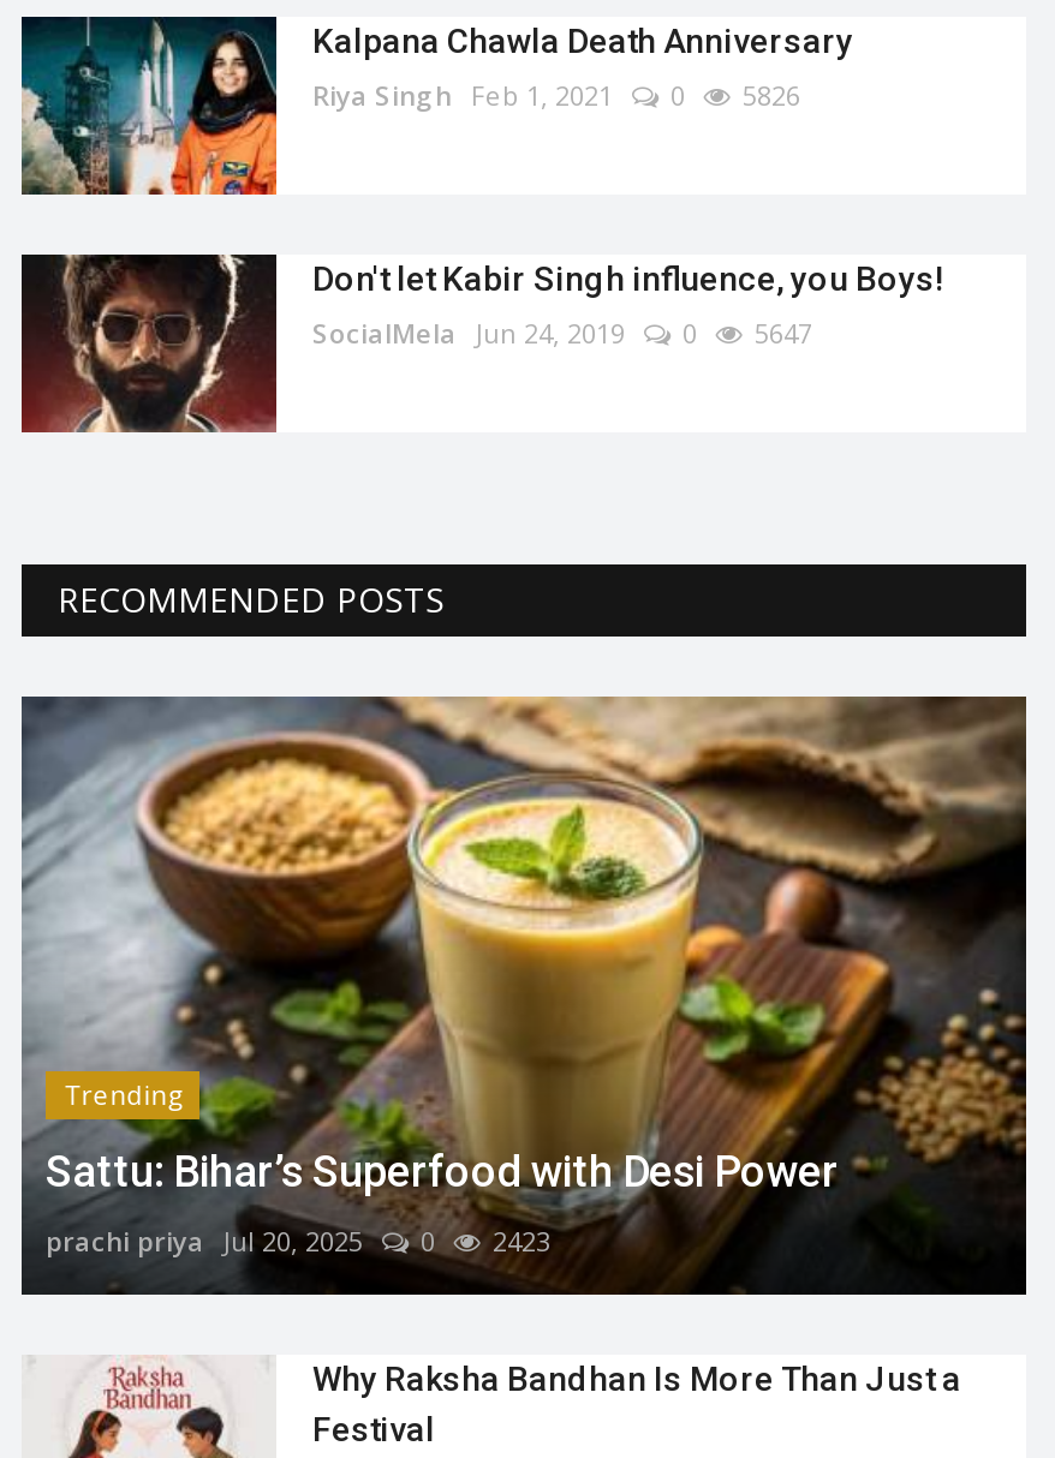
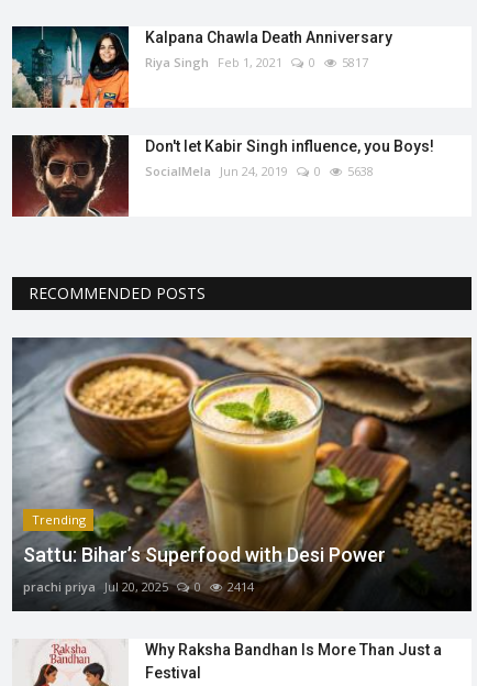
- Riya Singh Feb 1, 2021 0 5826
+ Riya Singh Feb 1, 2021 0 5817

- SocialMela Jun 24, 2019 0 5647
+ SocialMela Jun 24, 2019 0 5638

- prachi priya Jul 20, 2025 0 2423
+ prachi priya Jul 20, 2025 0 2414
